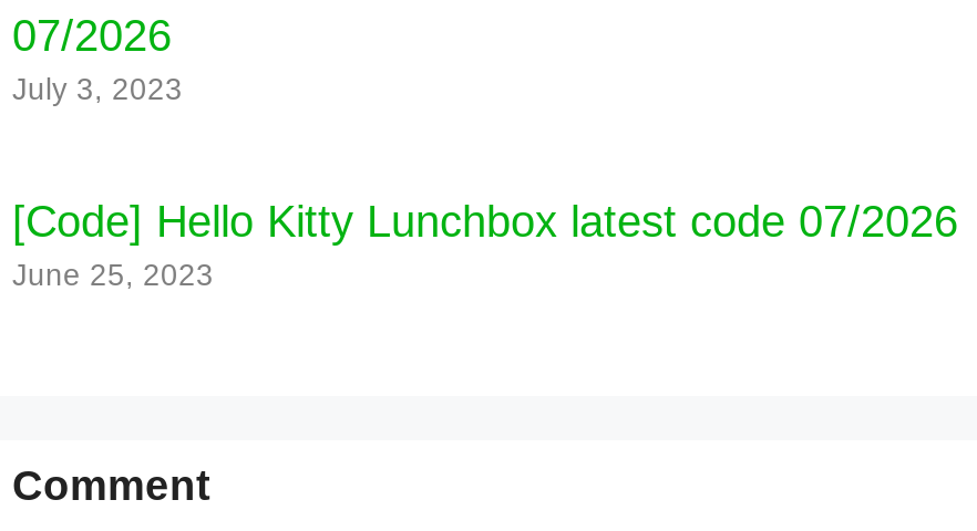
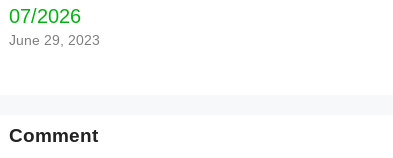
- July 3, 2023
- [Code] Hello Kitty Lunchbox latest code 07/2026
- June 25, 2023
+ June 29, 2023
